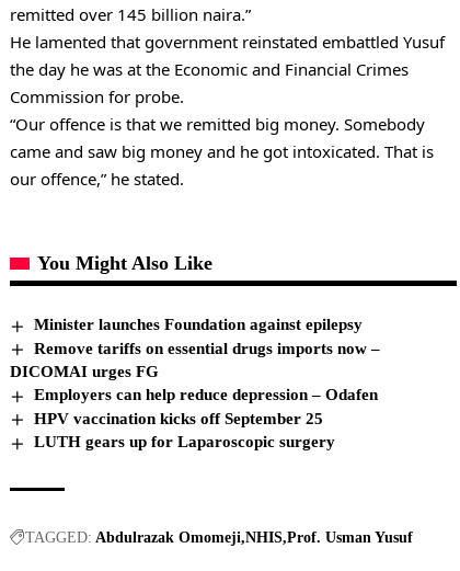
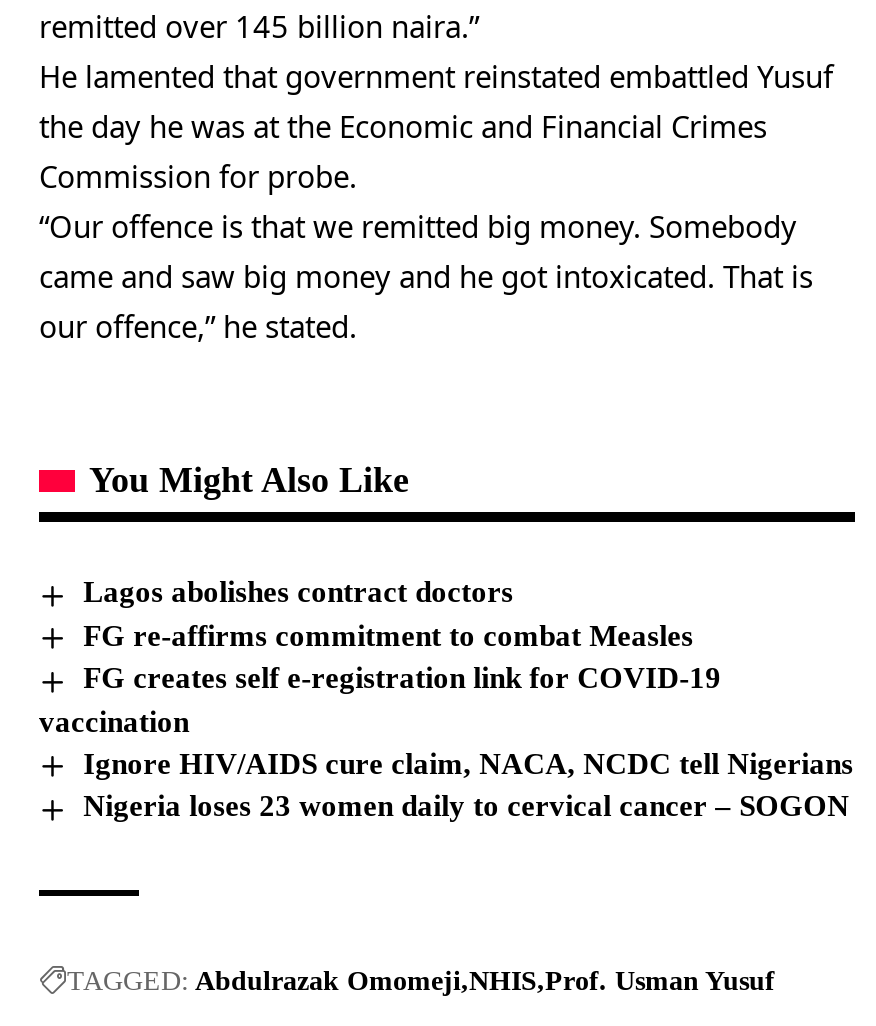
- Minister launches Foundation against epilepsy
- Remove tariffs on essential drugs imports now –
- DICOMAI urges FG
- Employers can help reduce depression – Odafen
- HPV vaccination kicks off September 25
- LUTH gears up for Laparoscopic surgery
+ Lagos abolishes contract doctors
+ FG re-affirms commitment to combat Measles
+ FG creates self e-registration link for COVID-19
+ vaccination
+ Ignore HIV/AIDS cure claim, NACA, NCDC tell Nigerians
+ Nigeria loses 23 women daily to cervical cancer – SOGON
